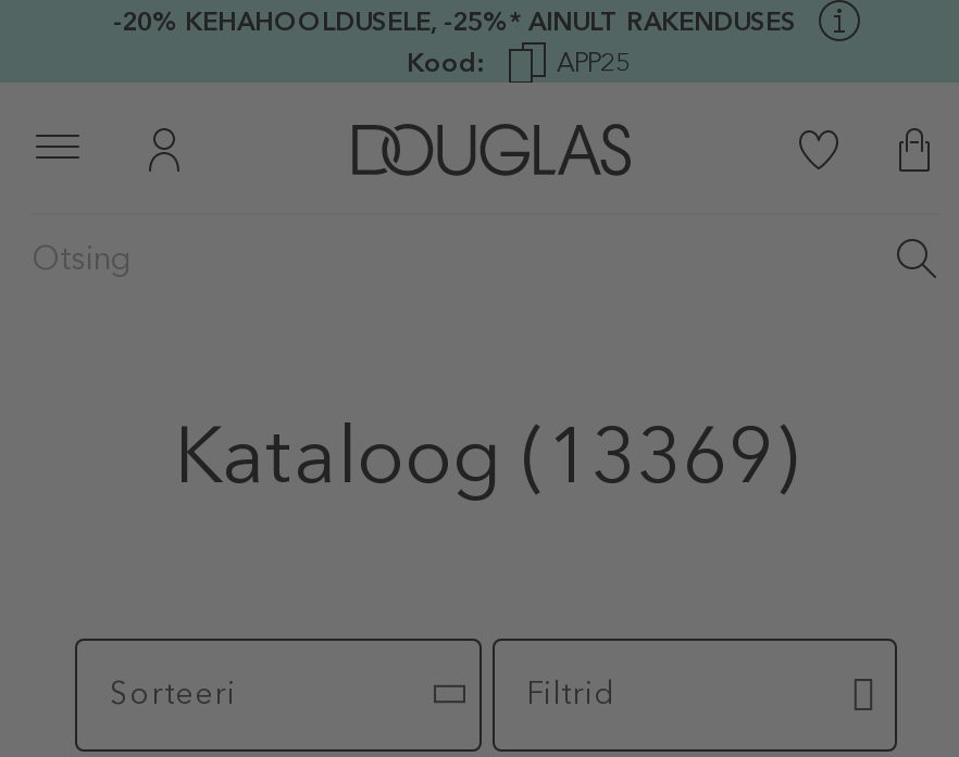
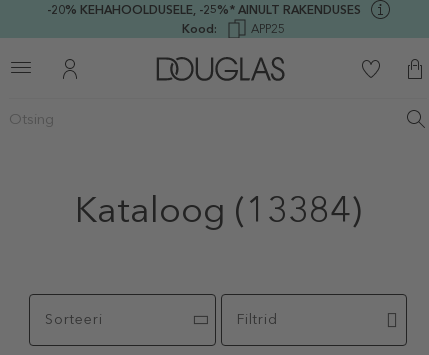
- Kataloog (13369)
+ Kataloog (13384)
